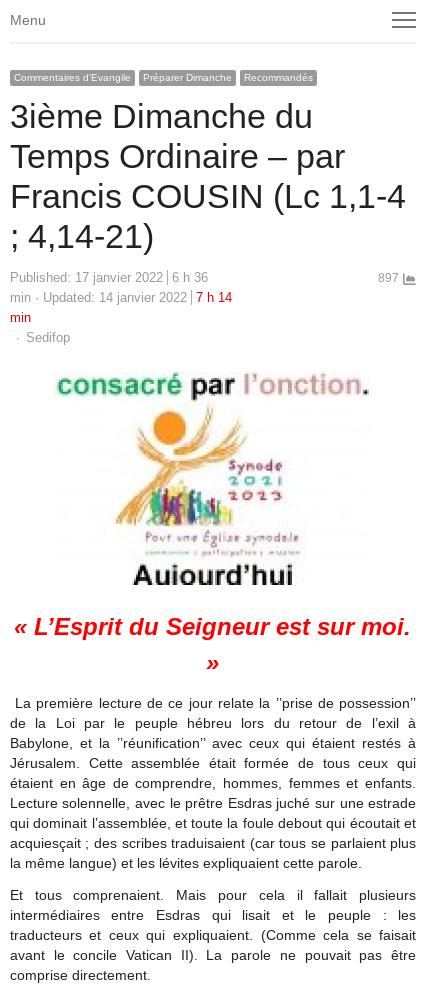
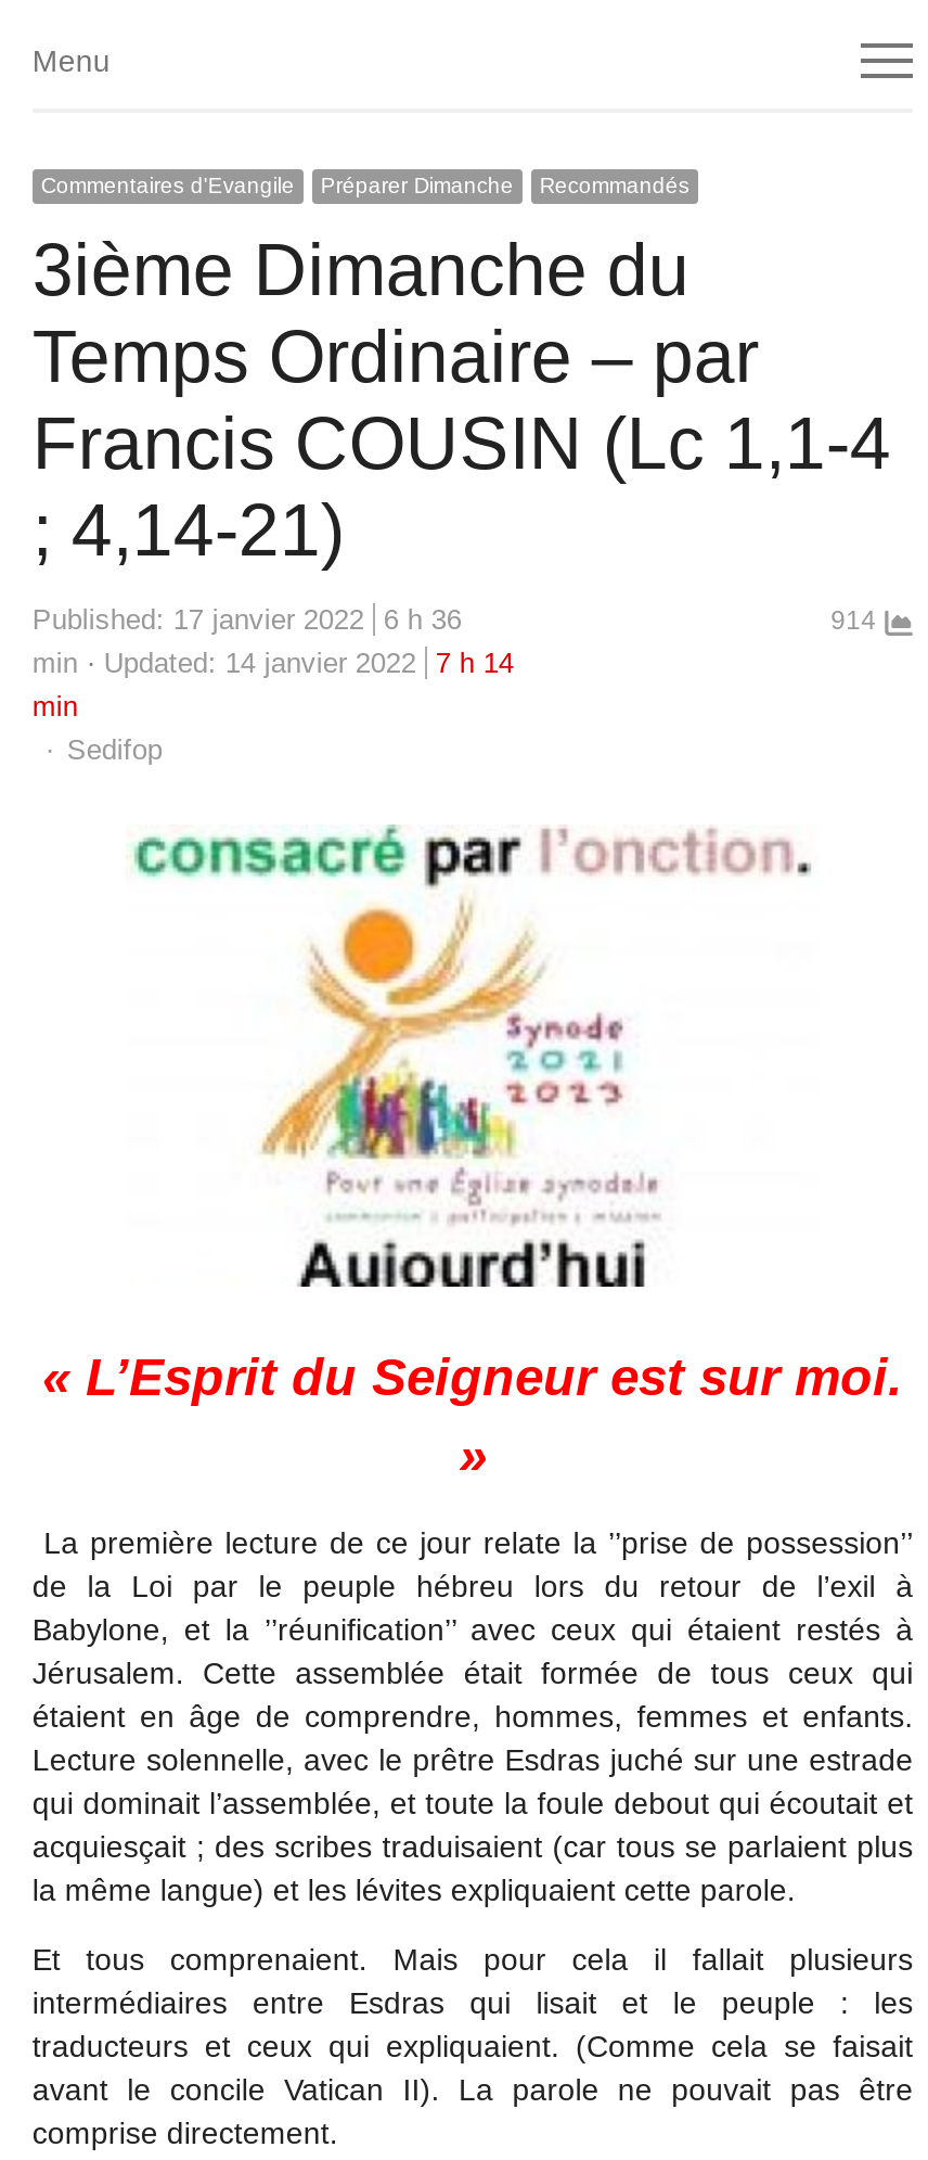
- 897
+ 914
